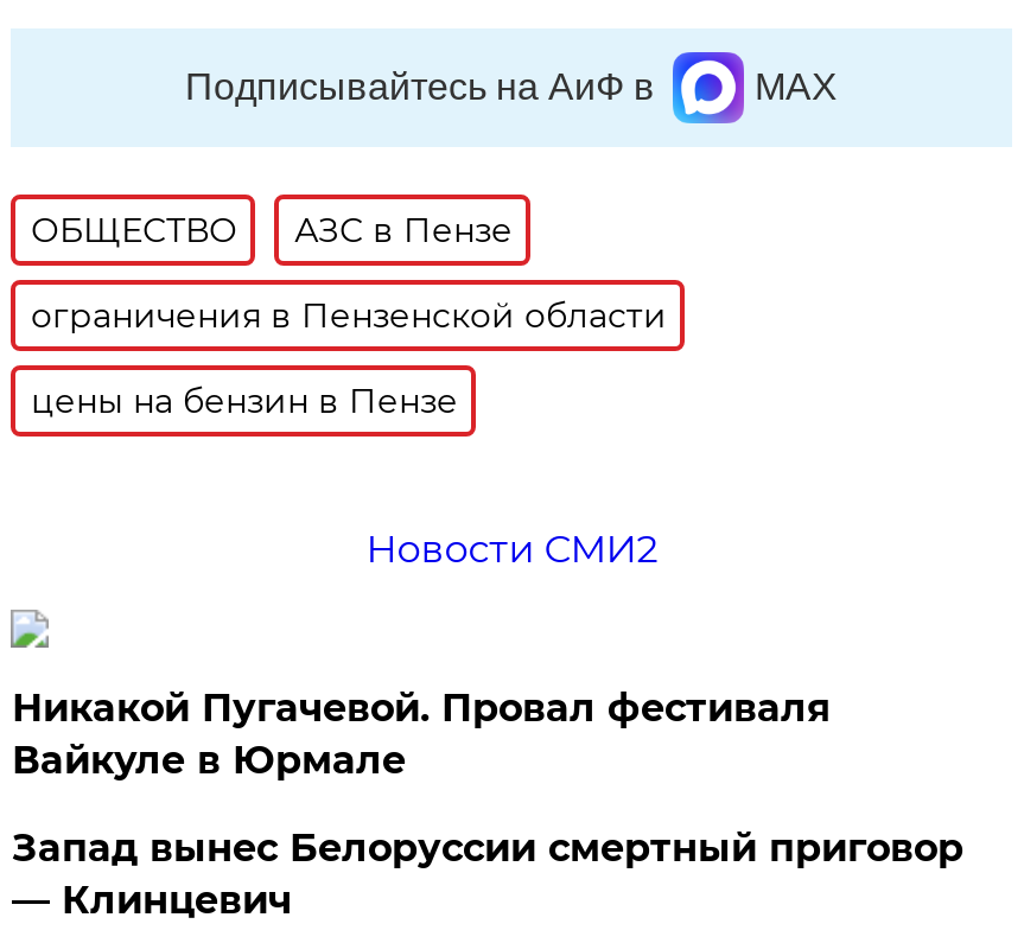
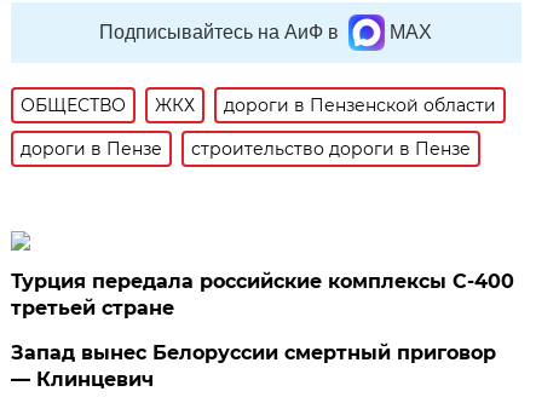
- АЗС в Пензе
- ограничения в Пензенской области
- цены на бензин в Пензе
- Новости СМИ2
+ ЖКХ
+ дороги в Пензенской области
+ дороги в Пензе
+ строительство дороги в Пензе

- Никакой Пугачевой. Провал фестиваля
- Вайкуле в Юрмале
+ Турция передала российские комплексы С-400
+ третьей стране
